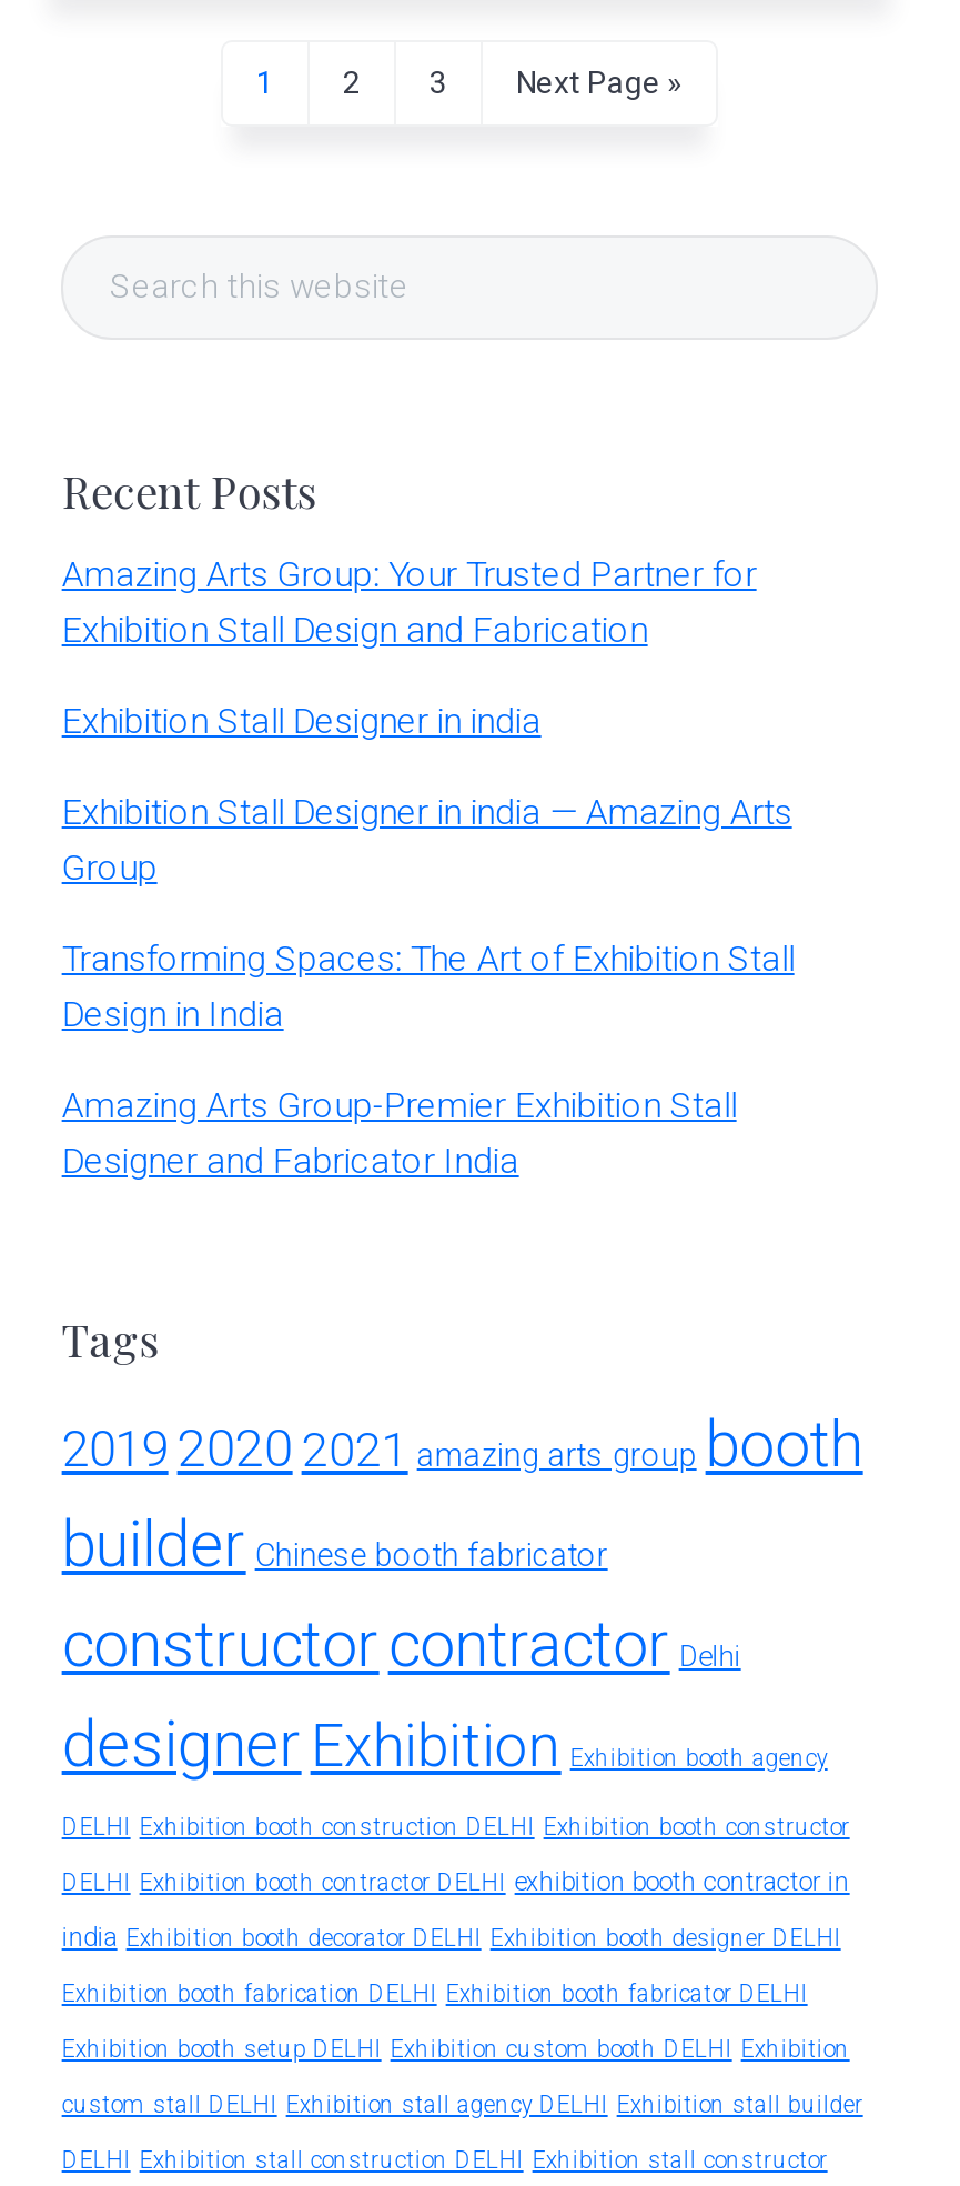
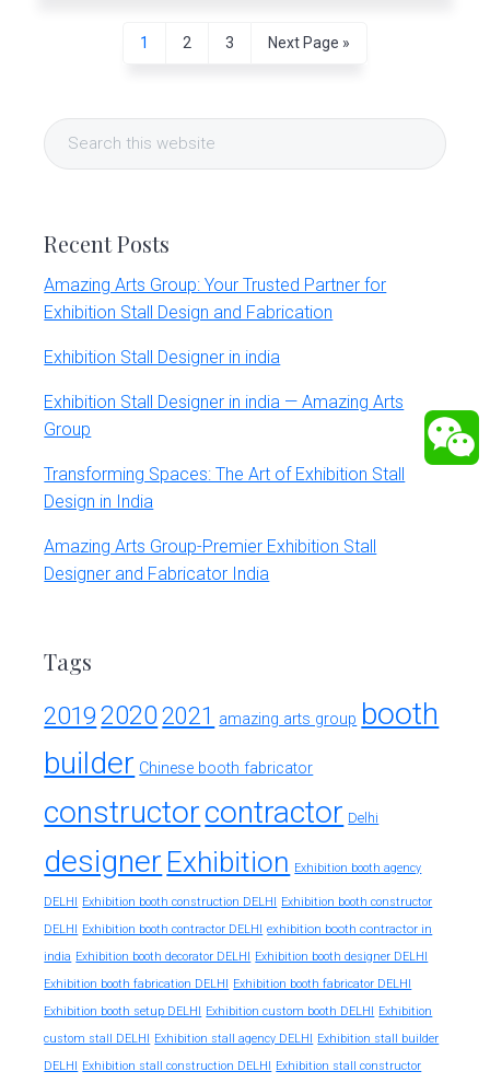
+ [image]
